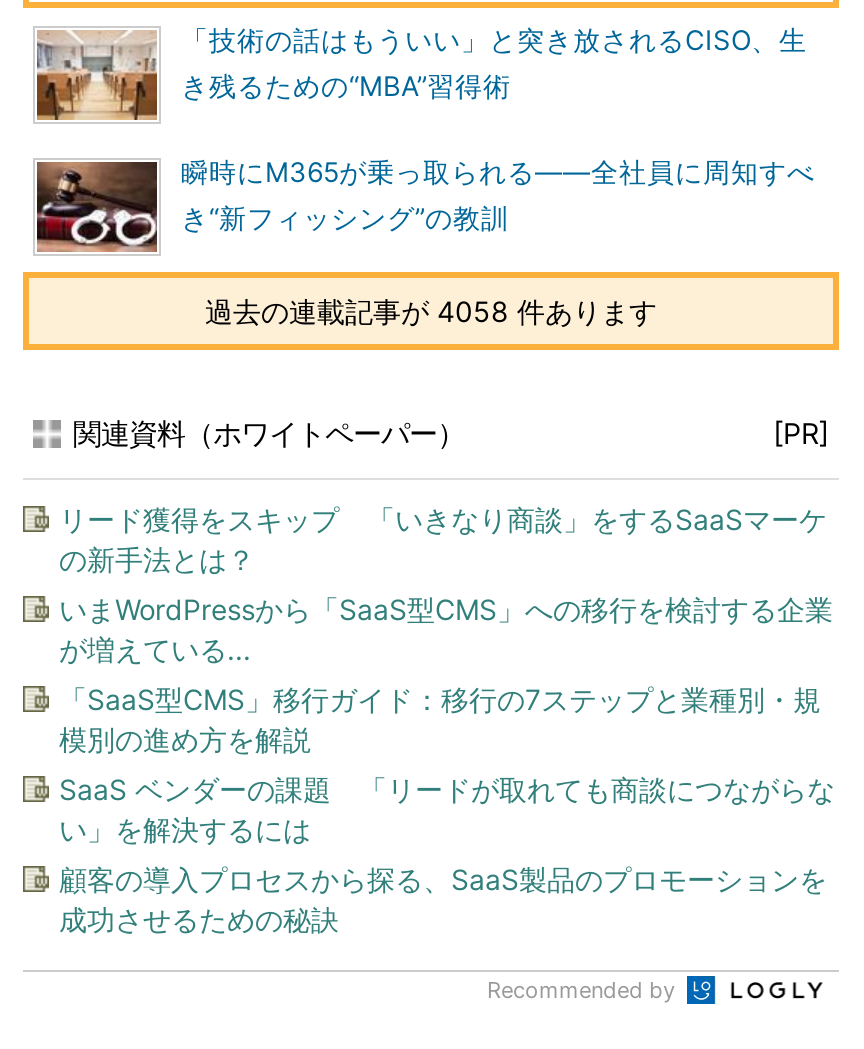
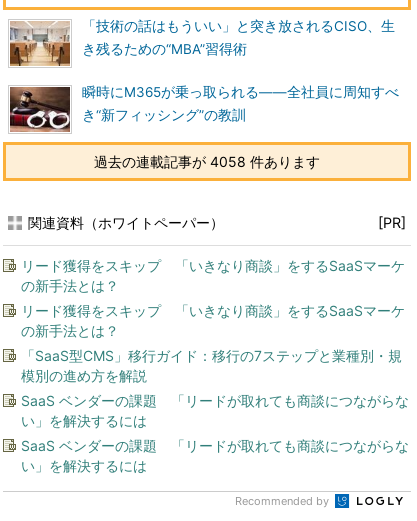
- いまWordPressから「SaaS型CMS」への移行を検討する企業
- が増えている...
+ リード獲得をスキップ 「いきなり商談」をするSaaSマーケ
+ の新手法とは？

- 顧客の導入プロセスから探る、SaaS製品のプロモーションを
- 成功させるための秘訣
+ SaaS ベンダーの課題 「リードが取れても商談につながらな
+ い」を解決するには
